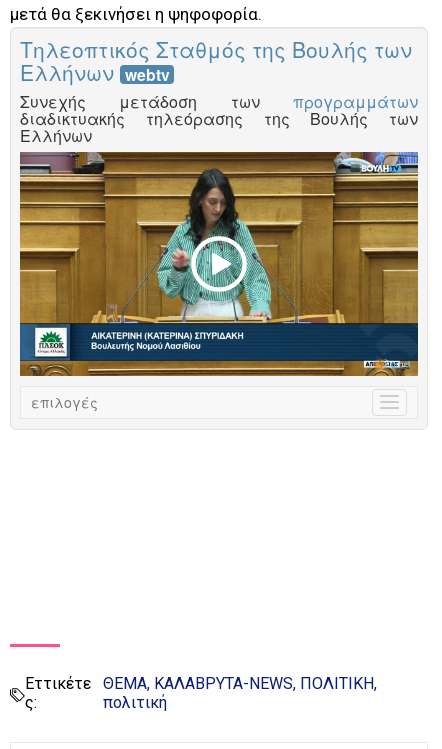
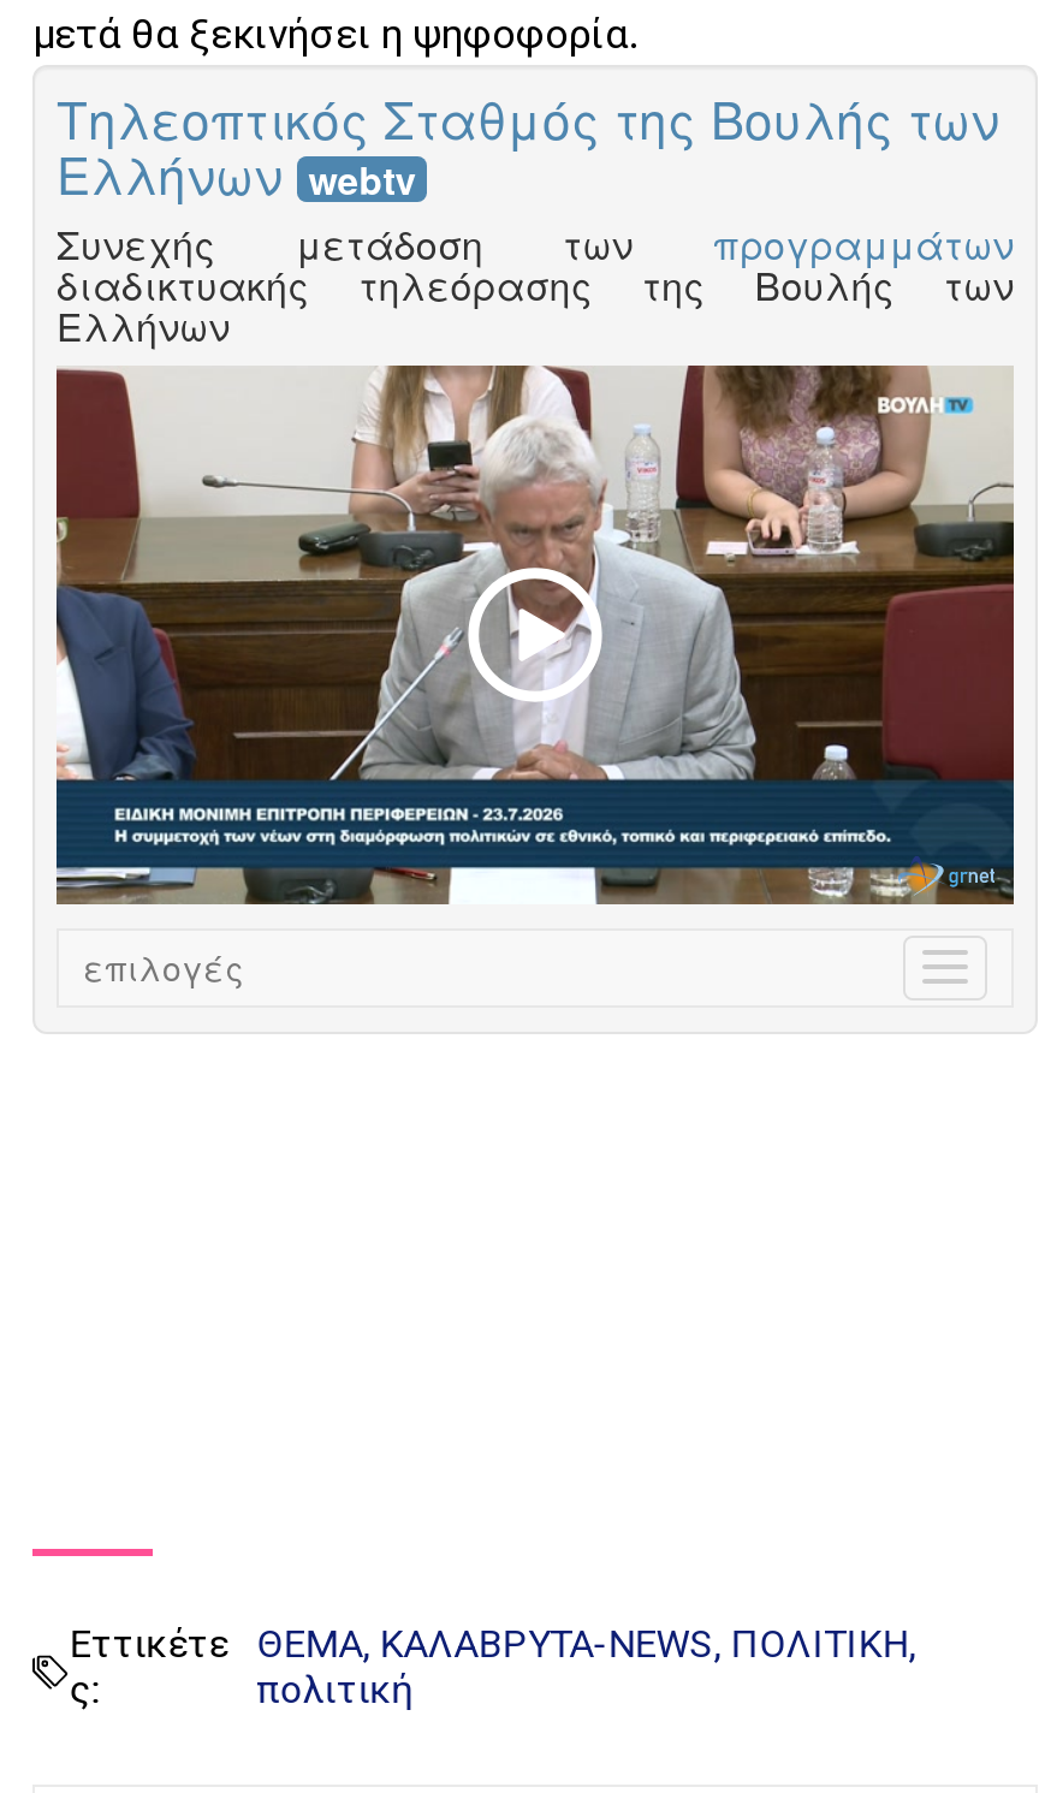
- [image]
+ [image]
